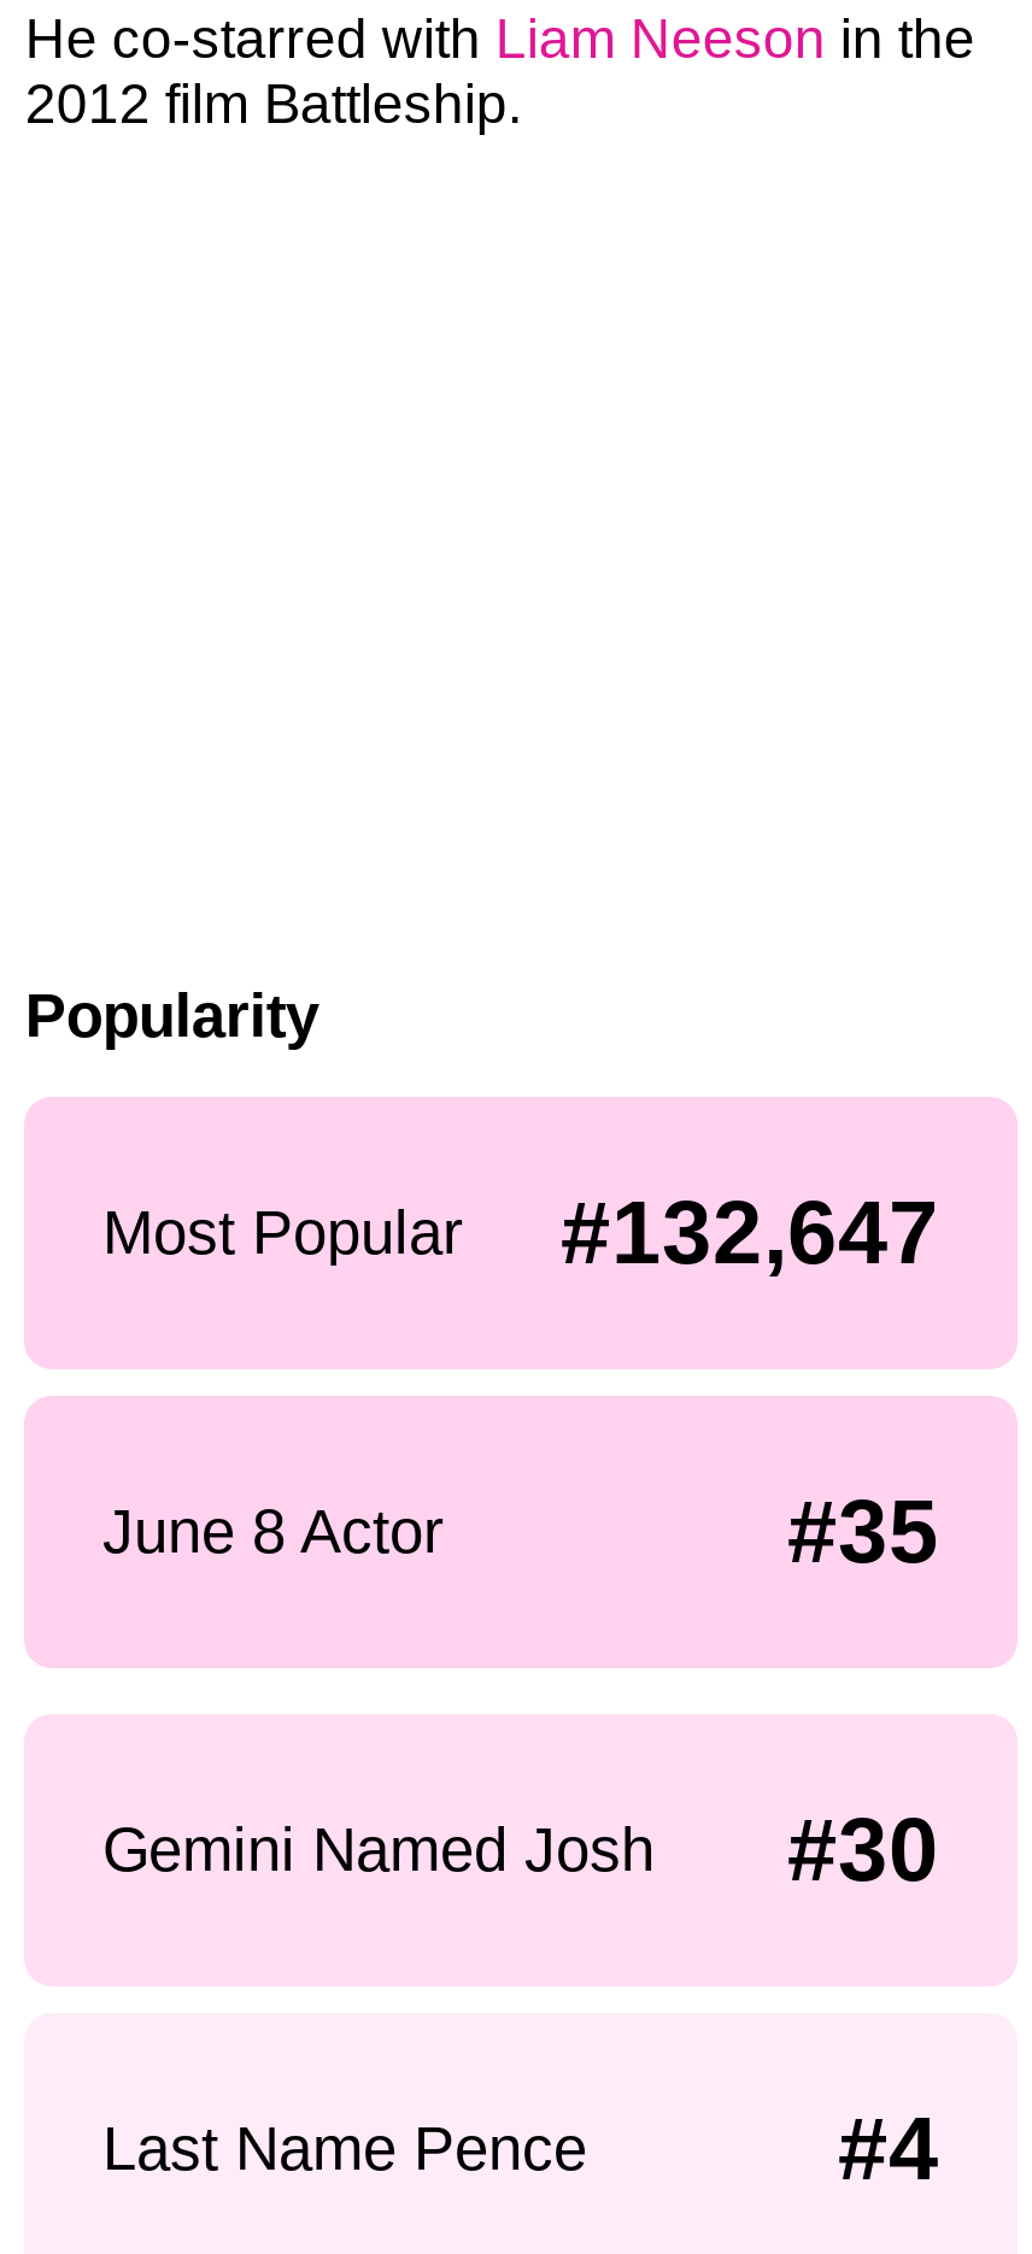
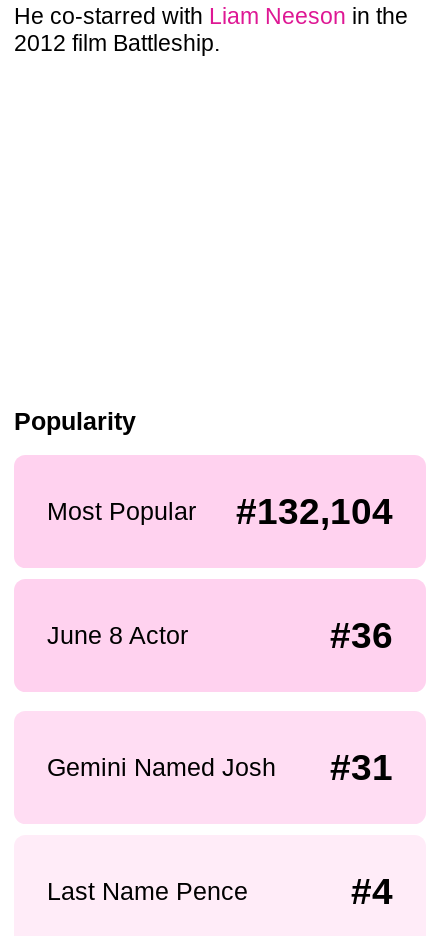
- Most Popular #132,647
+ Most Popular #132,104

- #35
+ #36

- Gemini Named Josh #30
+ Gemini Named Josh #31
